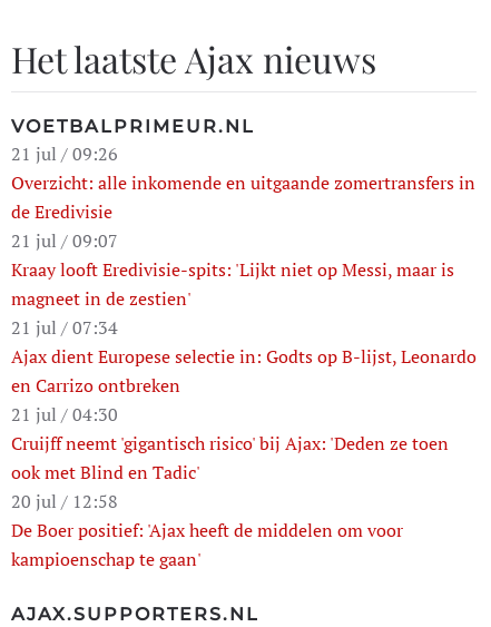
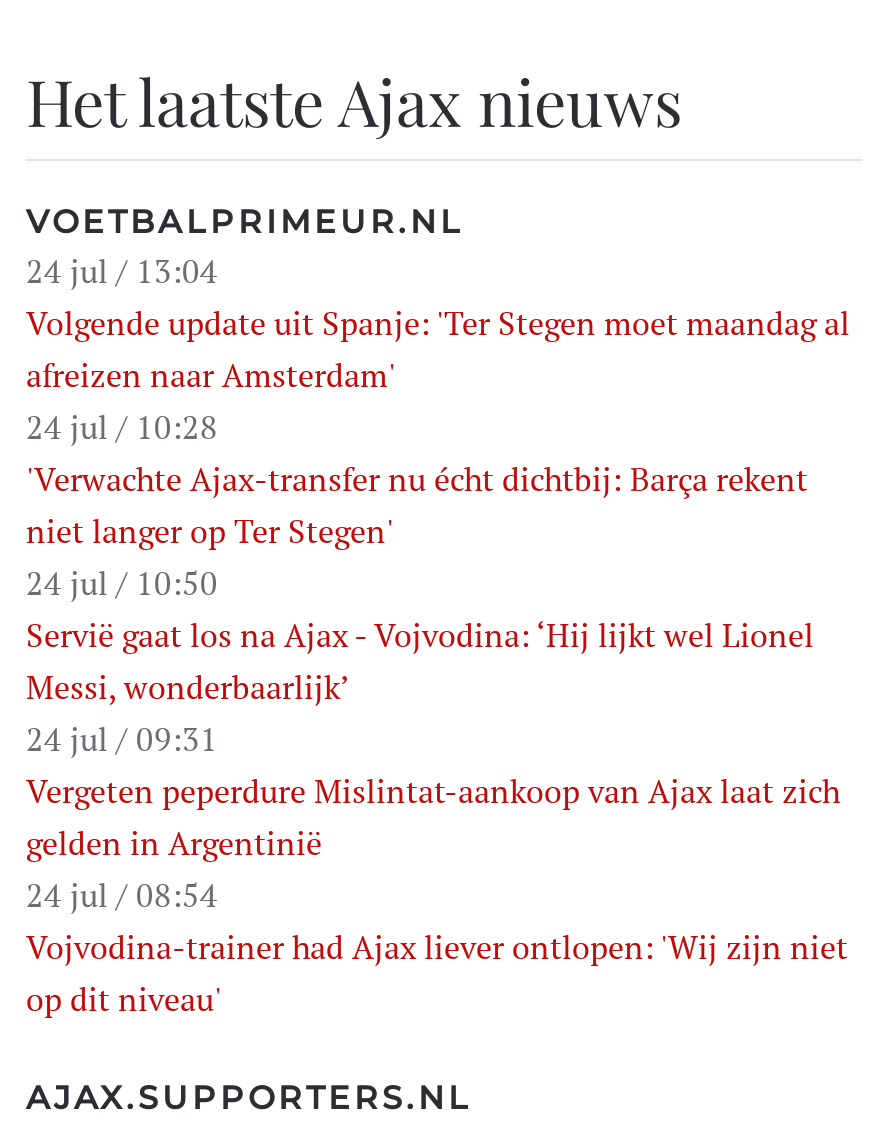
- 21 jul / 09:26
- Overzicht: alle inkomende en uitgaande zomertransfers in
- de Eredivisie
- 21 jul / 09:07
- Kraay looft Eredivisie-spits: 'Lijkt niet op Messi, maar is
- magneet in de zestien'
- 21 jul / 07:34
- Ajax dient Europese selectie in: Godts op B-lijst, Leonardo
- en Carrizo ontbreken
- 21 jul / 04:30
- Cruijff neemt 'gigantisch risico' bij Ajax: 'Deden ze toen
- ook met Blind en Tadic'
- 20 jul / 12:58
- De Boer positief: 'Ajax heeft de middelen om voor
- kampioenschap te gaan'
+ 24 jul / 13:04
+ Volgende update uit Spanje: 'Ter Stegen moet maandag al
+ afreizen naar Amsterdam'
+ 24 jul / 10:28
+ 'Verwachte Ajax-transfer nu écht dichtbij: Barça rekent
+ niet langer op Ter Stegen'
+ 24 jul / 10:50
+ Servië gaat los na Ajax - Vojvodina: ‘Hij lijkt wel Lionel
+ Messi, wonderbaarlijk’
+ 24 jul / 09:31
+ Vergeten peperdure Mislintat-aankoop van Ajax laat zich
+ gelden in Argentinië
+ 24 jul / 08:54
+ Vojvodina-trainer had Ajax liever ontlopen: 'Wij zijn niet
+ op dit niveau'
